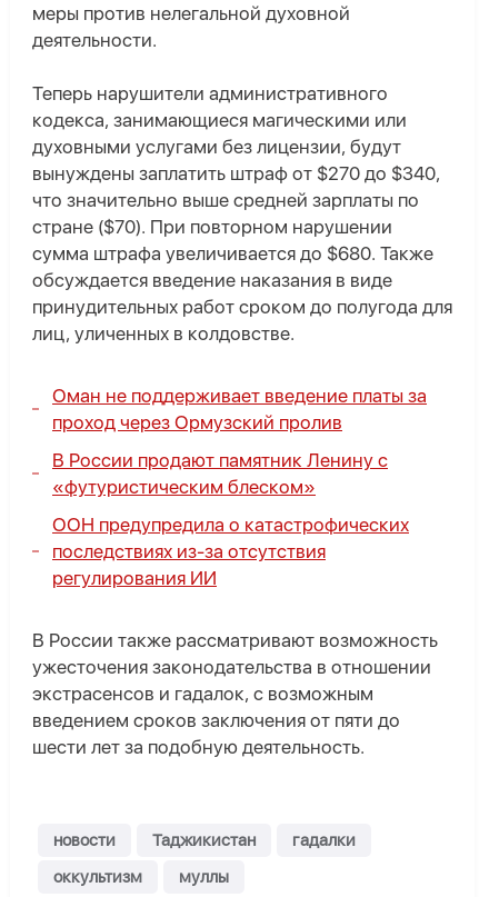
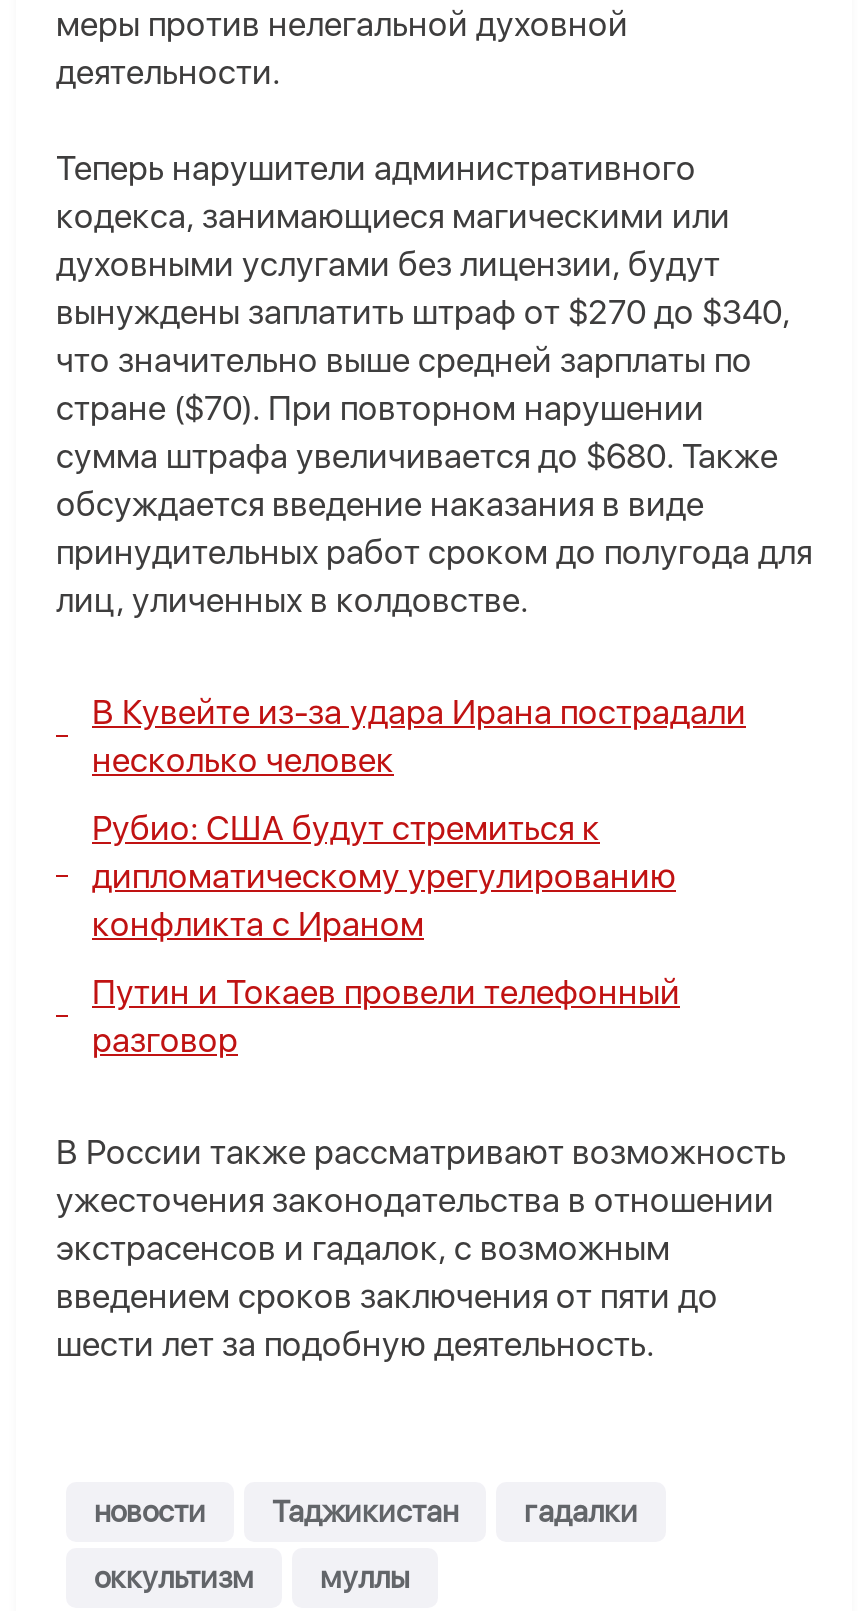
- Оман не поддерживает введение платы за
- проход через Ормузский пролив
+ В Кувейте из-за удара Ирана пострадали
+ несколько человек

- В России продают памятник Ленину с
- «футуристическим блеском»
+ Рубио: США будут стремиться к
+ дипломатическому урегулированию
+ конфликта с Ираном

- ООН предупредила о катастрофических
- последствиях из-за отсутствия
- регулирования ИИ
+ Путин и Токаев провели телефонный
+ разговор
